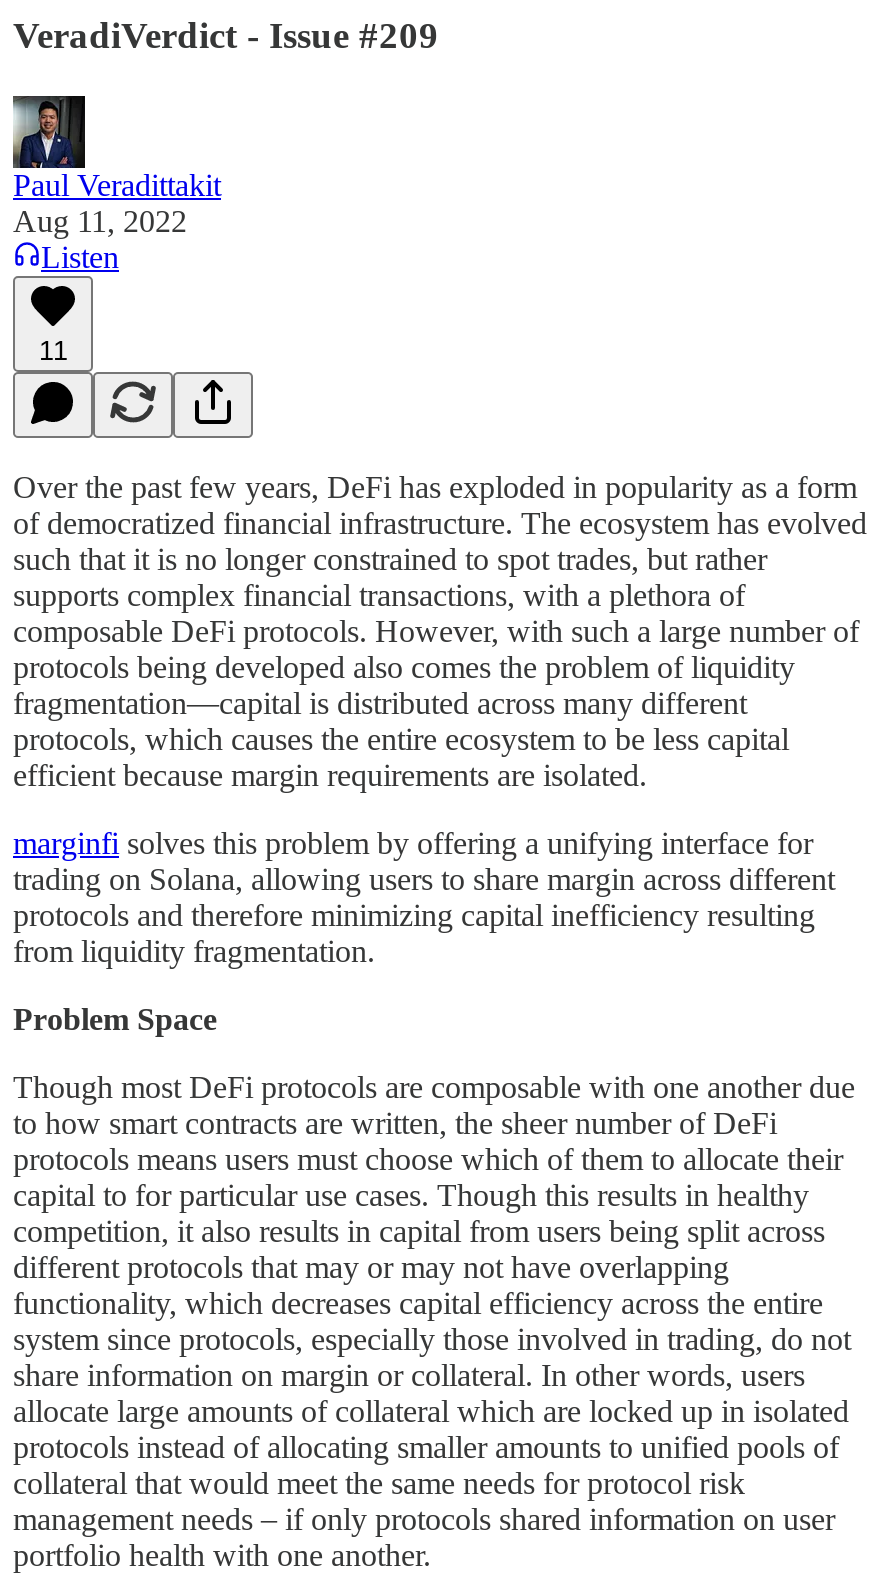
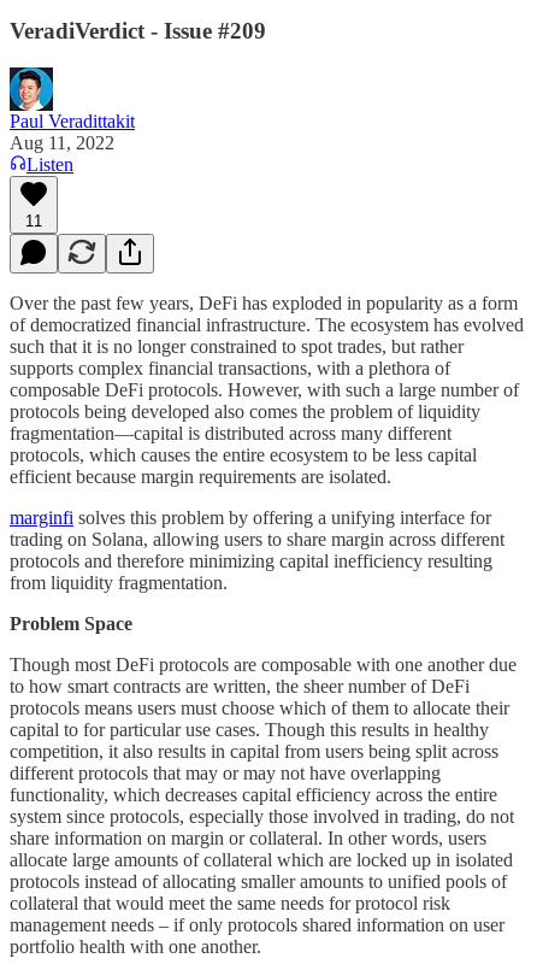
- [image]
+ [image]
